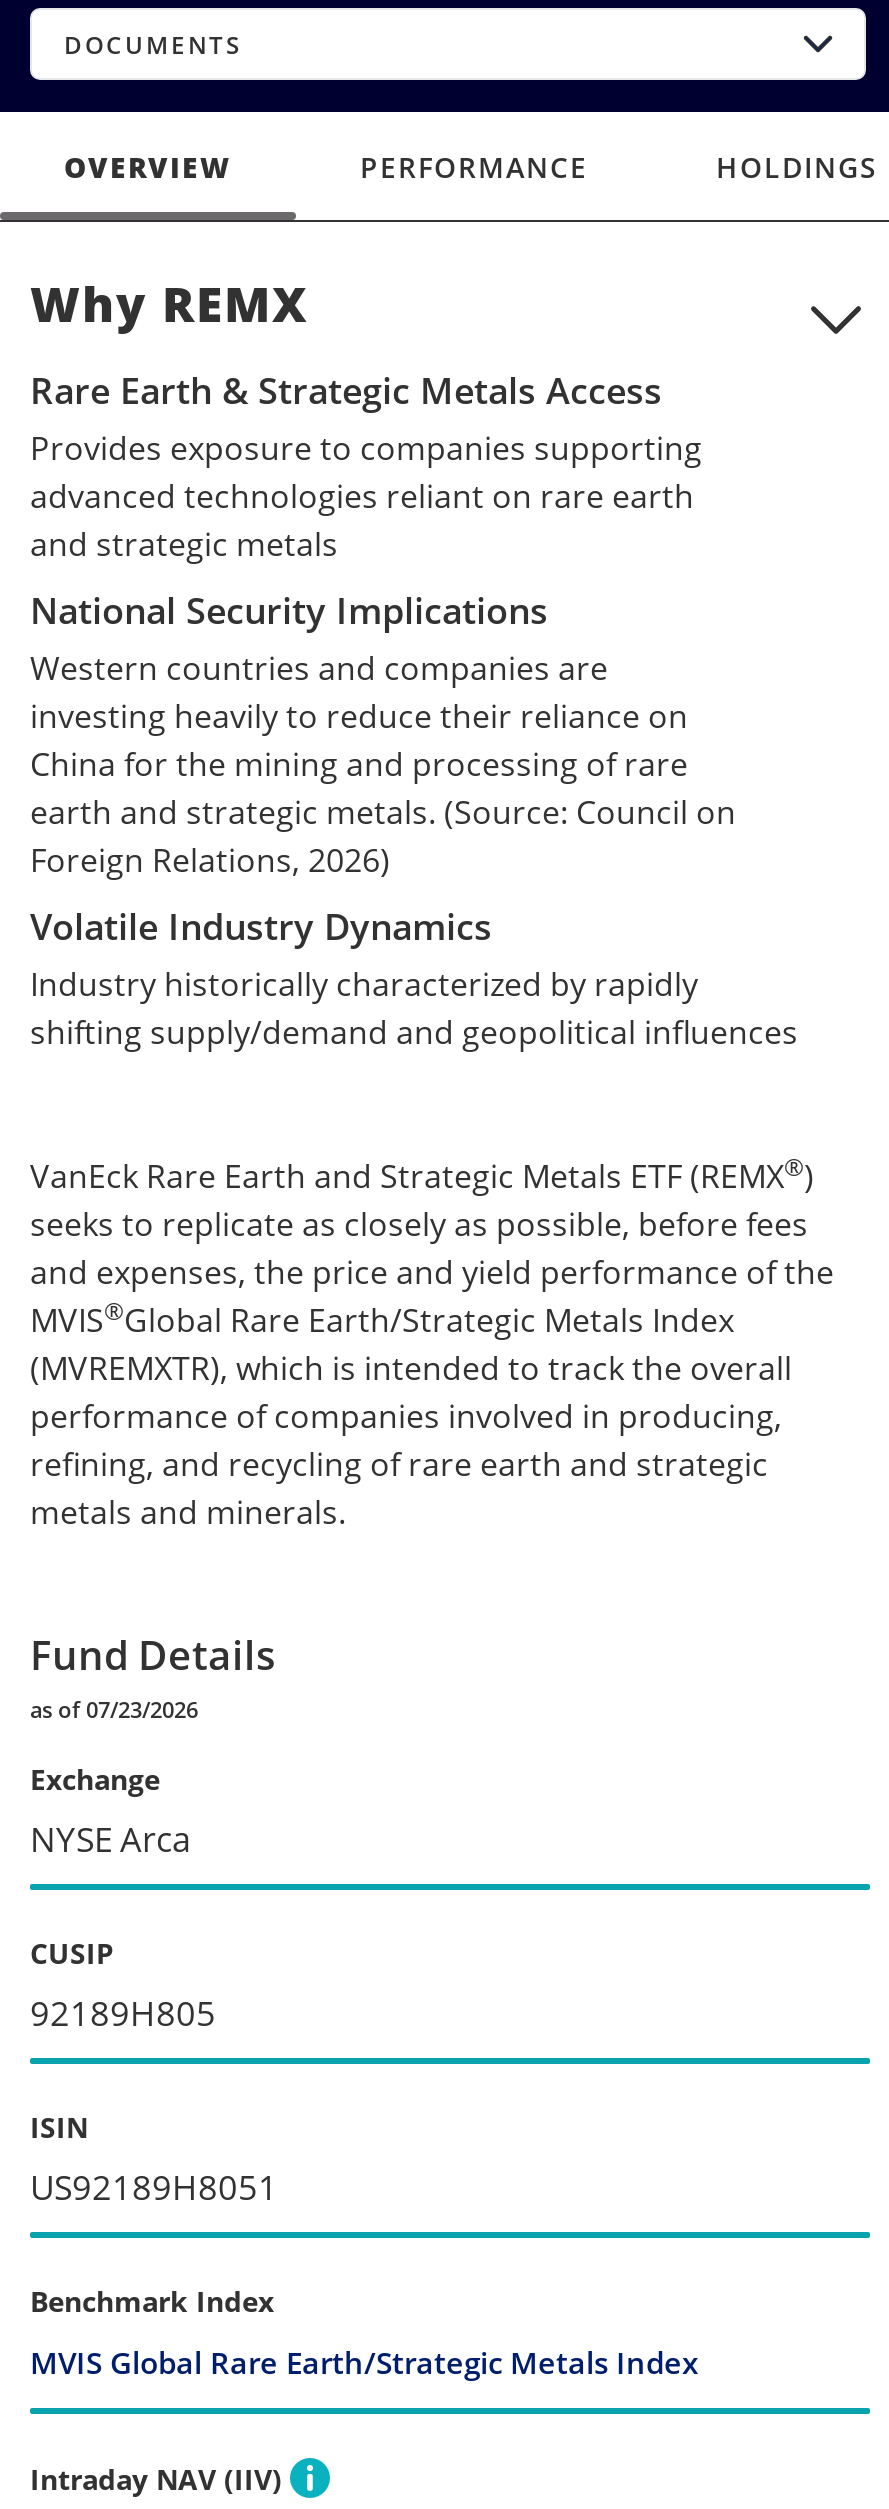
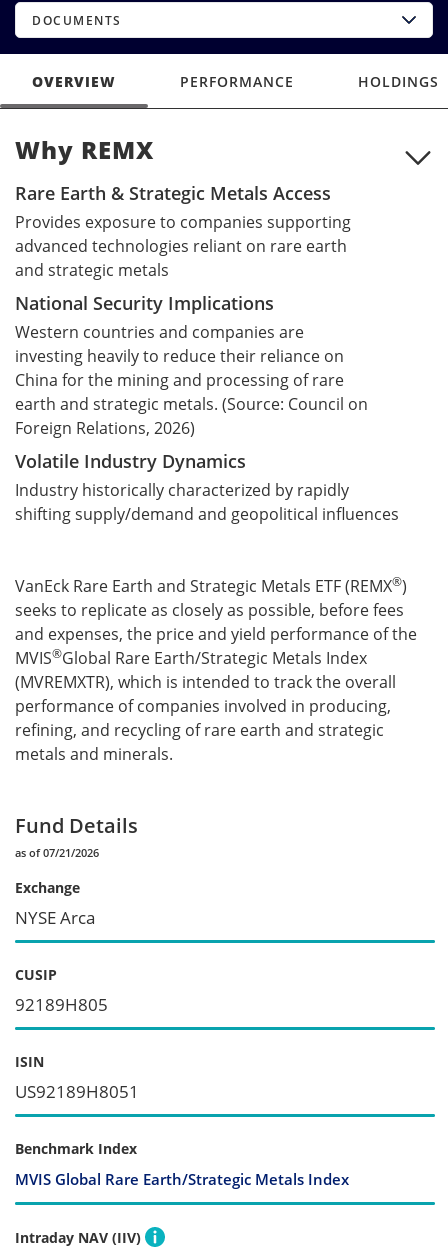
- as of 07/23/2026
+ as of 07/21/2026
